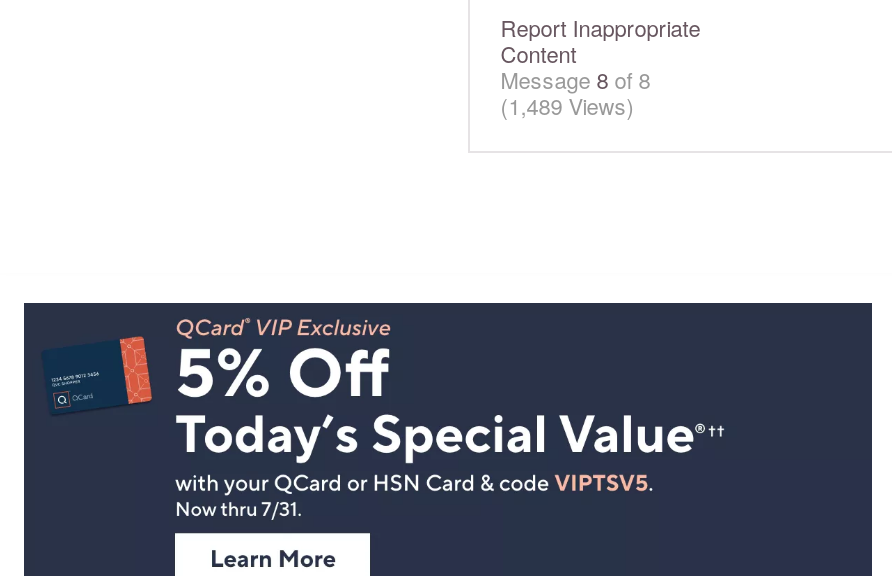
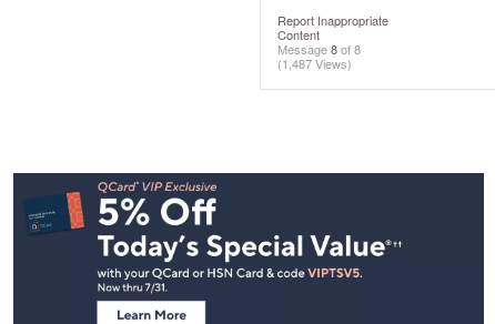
- (1,489 Views)
+ (1,487 Views)
